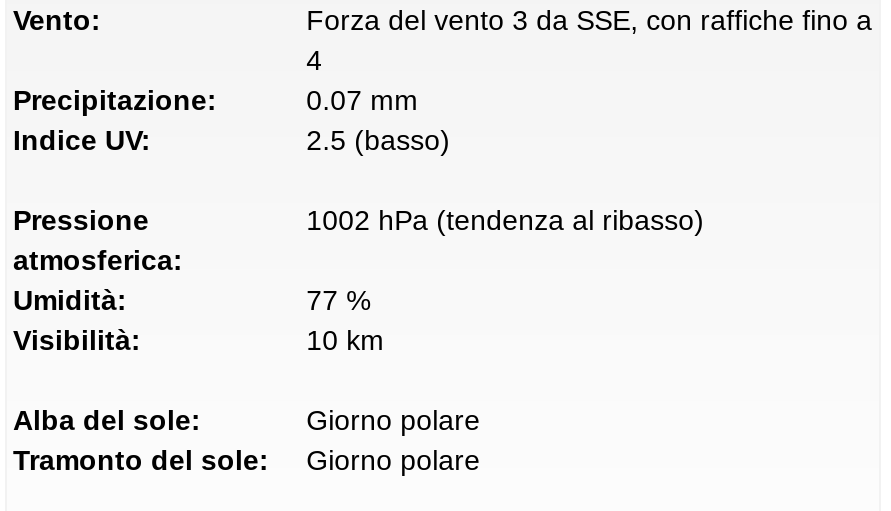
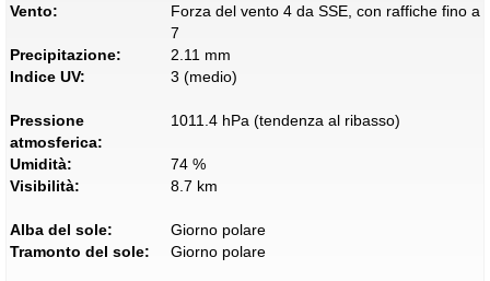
- Forza del vento 3 da SSE, con raffiche fino a
+ Forza del vento 4 da SSE, con raffiche fino a

- 4
+ 7

- 0.07 mm
+ 2.11 mm

- 2.5 (basso)
+ 3 (medio)

- 1002 hPa (tendenza al ribasso)
+ 1011.4 hPa (tendenza al ribasso)

- 77 %
+ 74 %

- 10 km
+ 8.7 km
